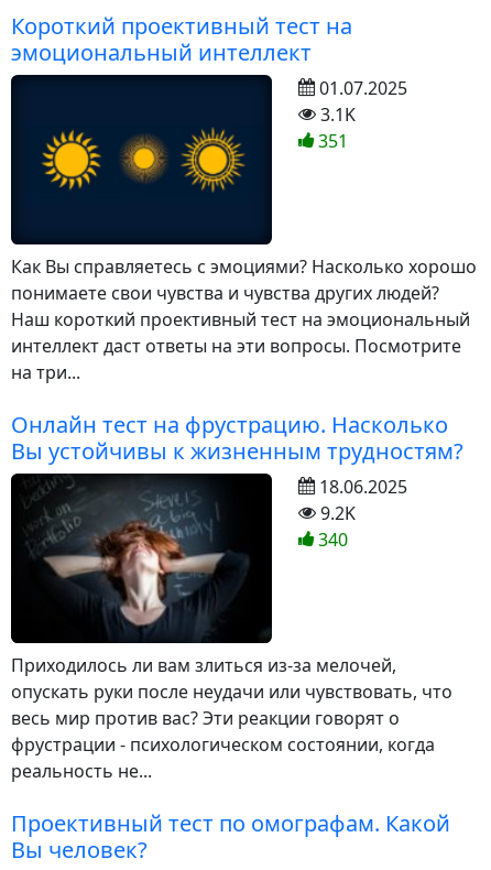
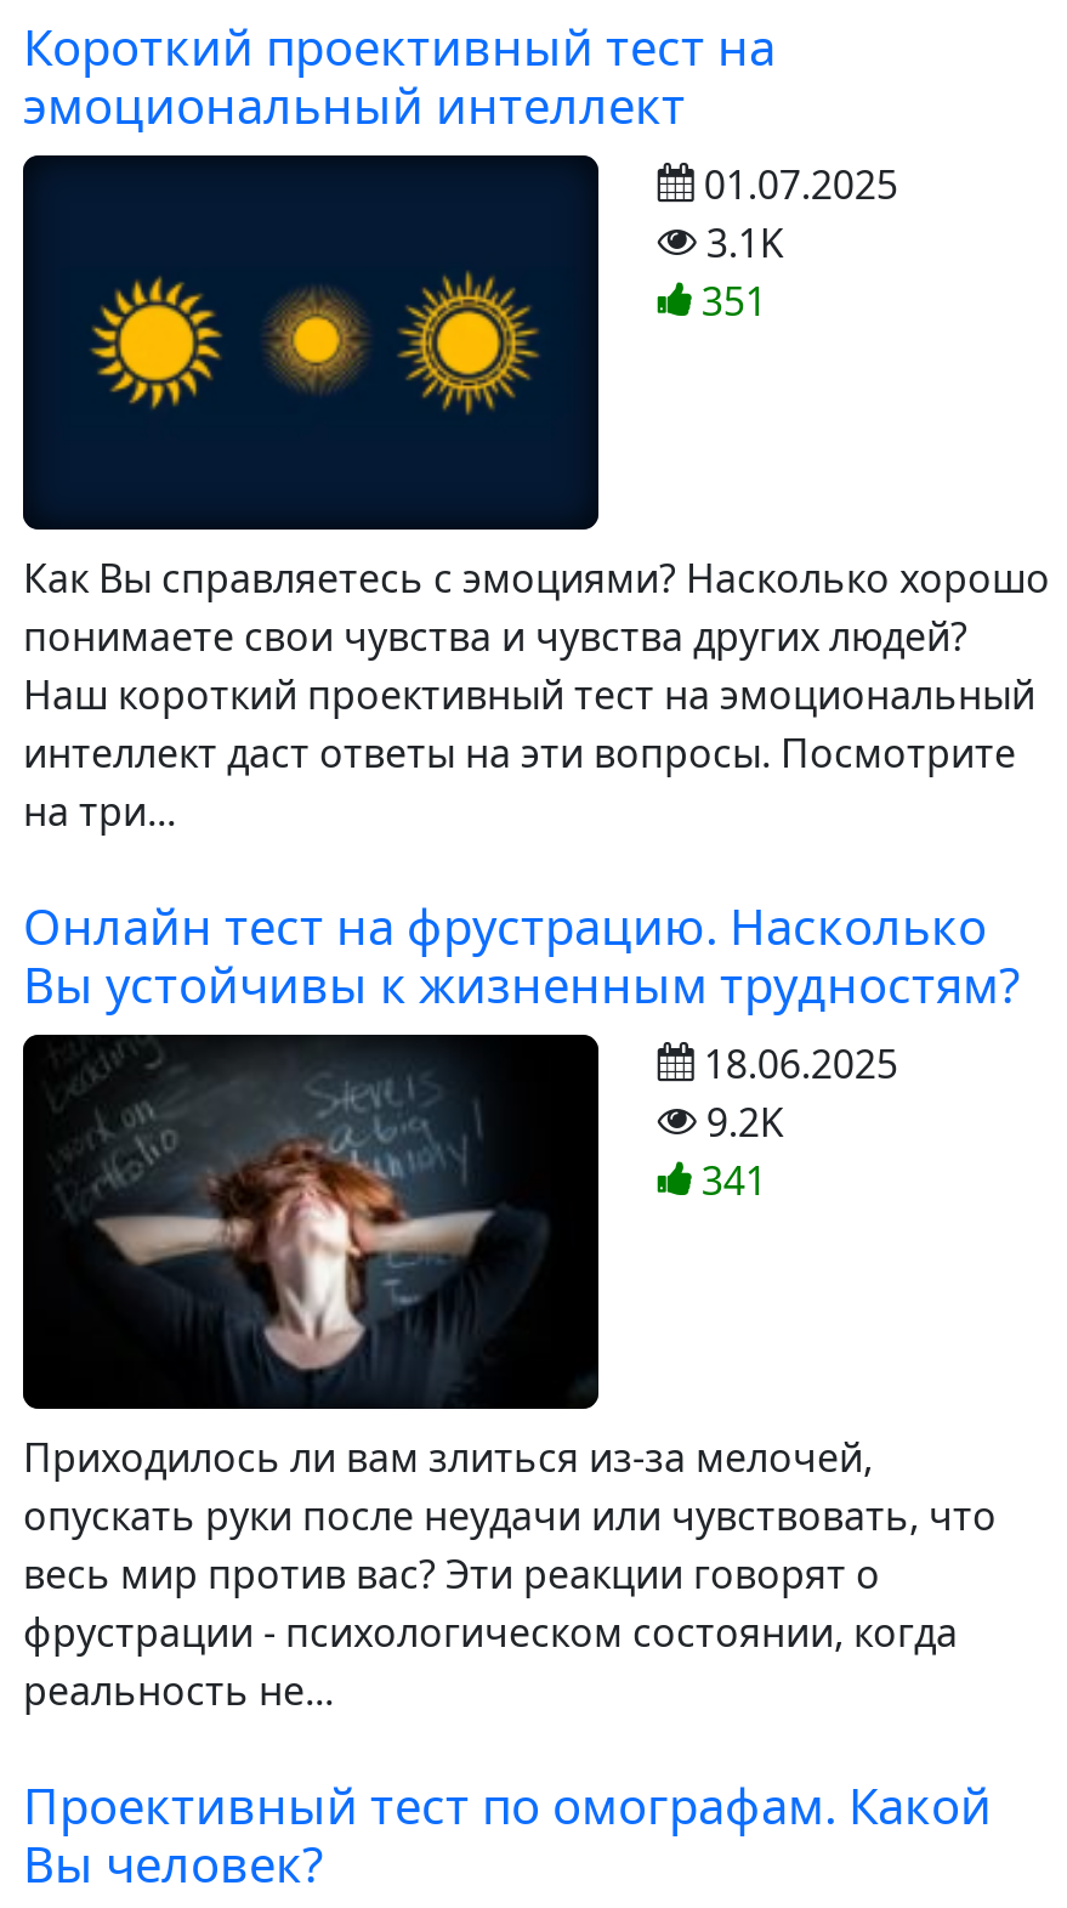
- 340
+ 341
